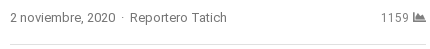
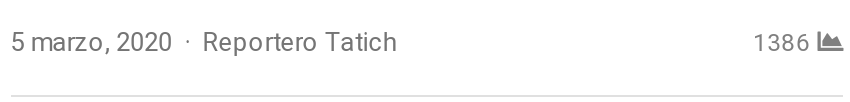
- 2 noviembre, 2020
+ 5 marzo, 2020

- 1159
+ 1386
